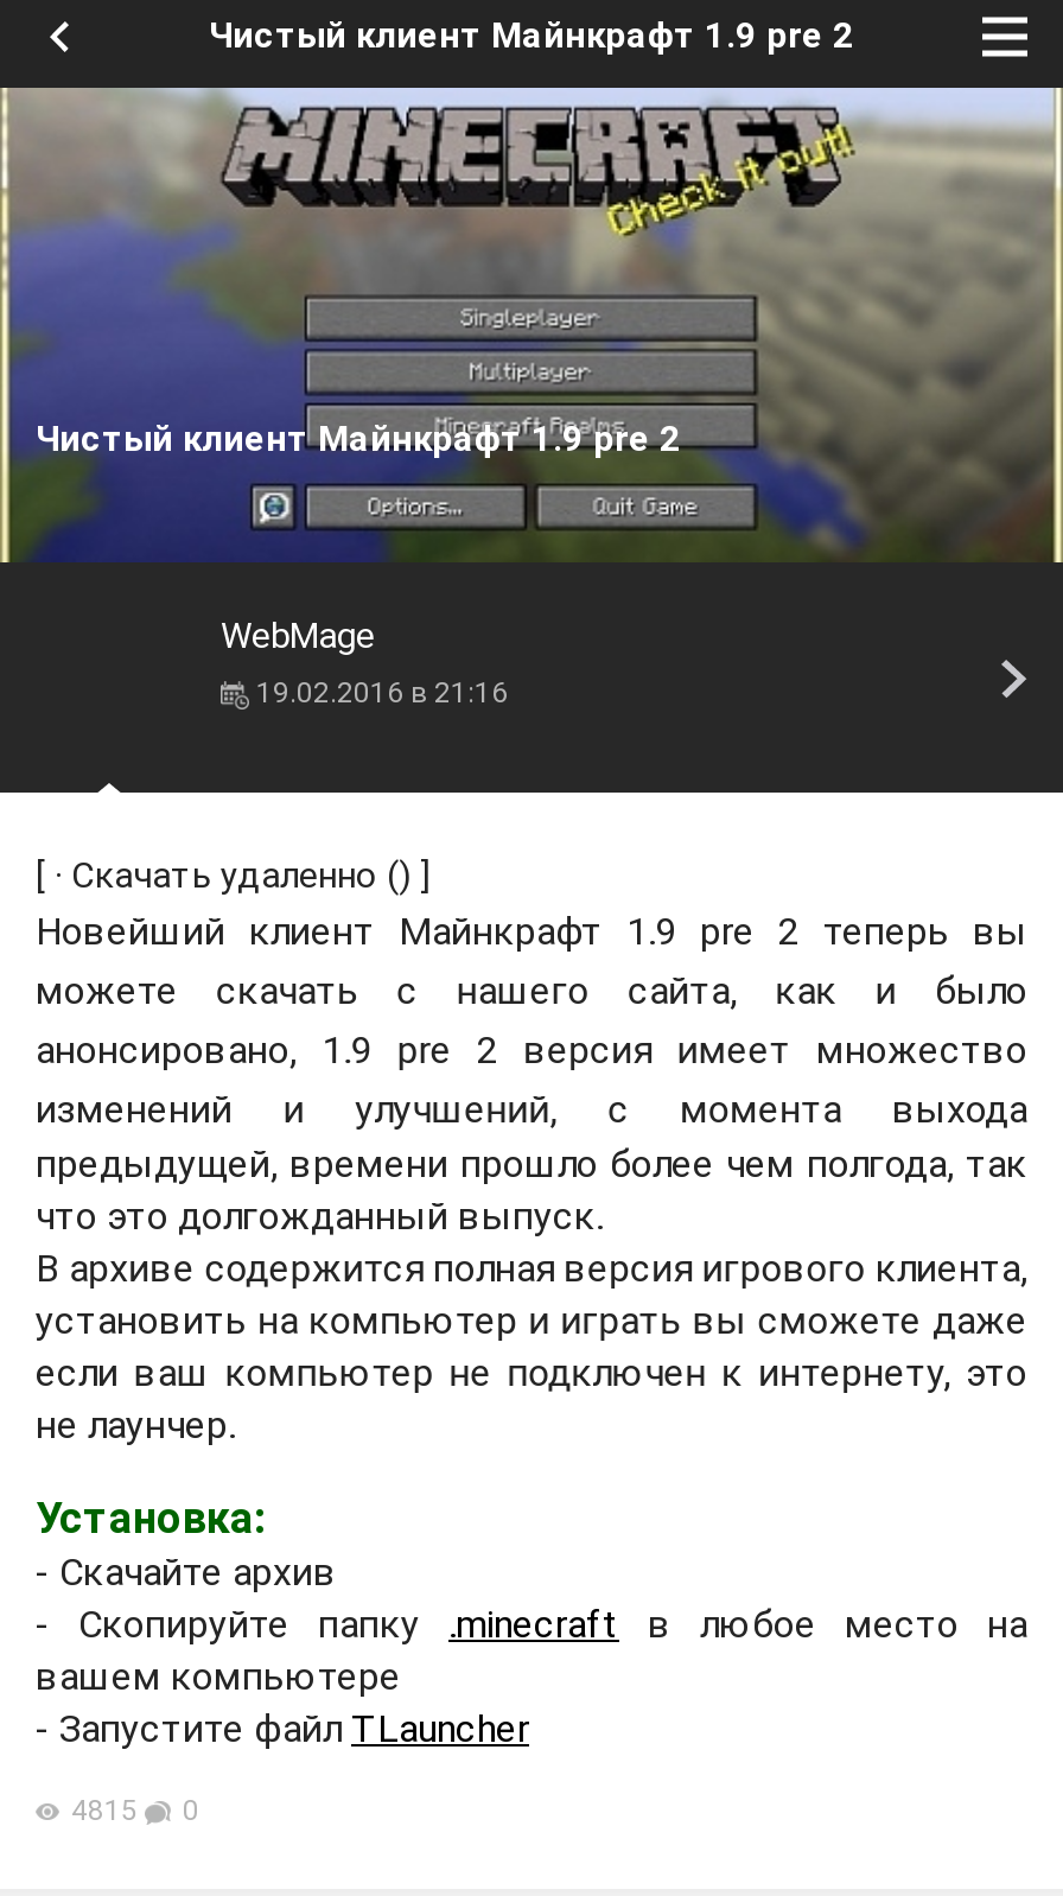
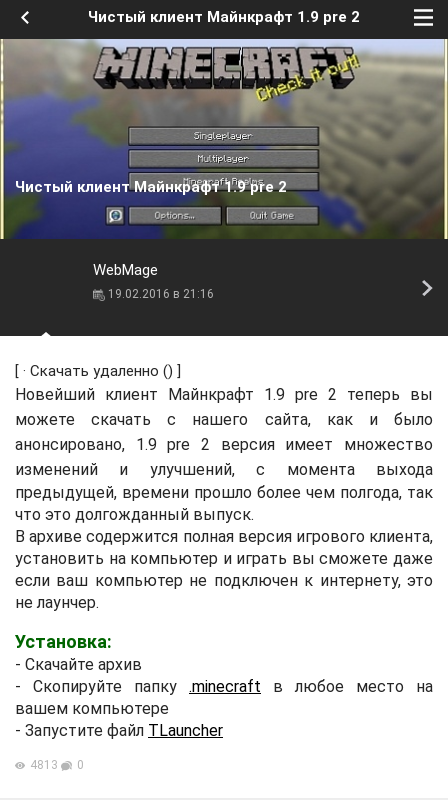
- 4815 0
+ 4813 0
